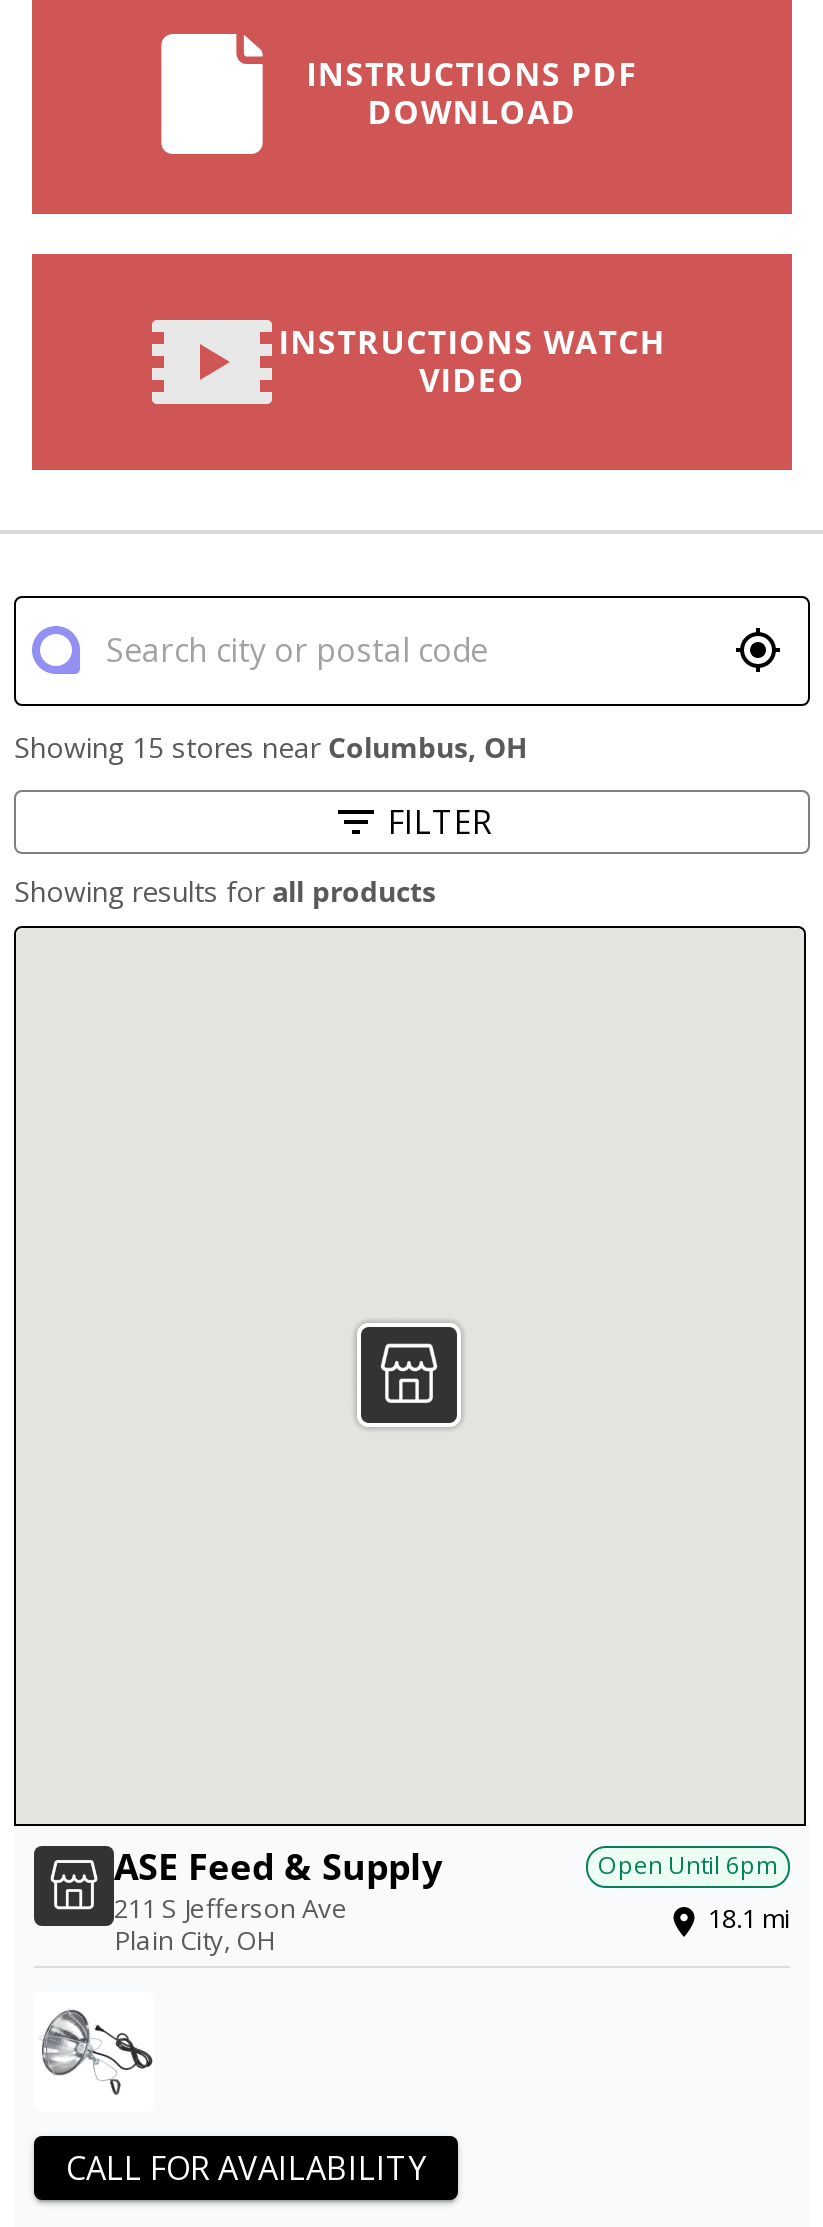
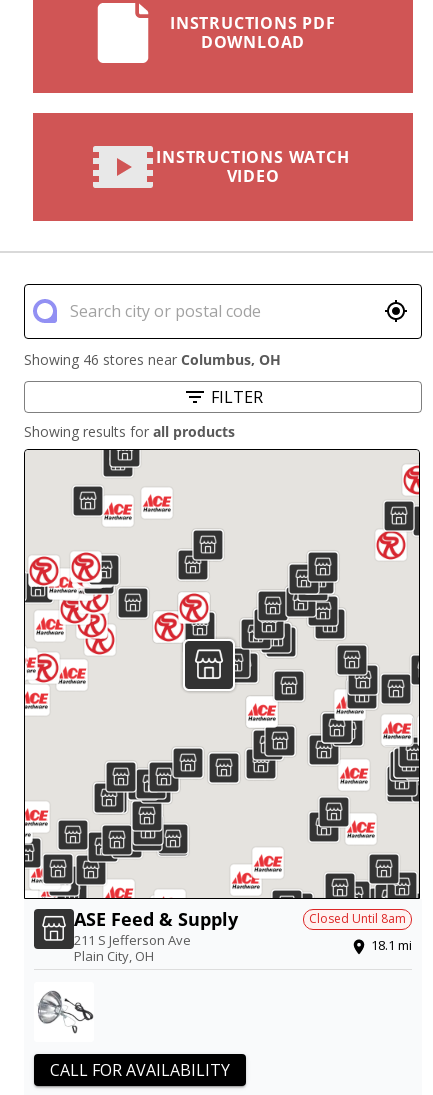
- Showing 15 stores near Columbus, OH
+ Showing 46 stores near Columbus, OH

+ [image]

- Open Until 6pm
+ Closed Until 8am
